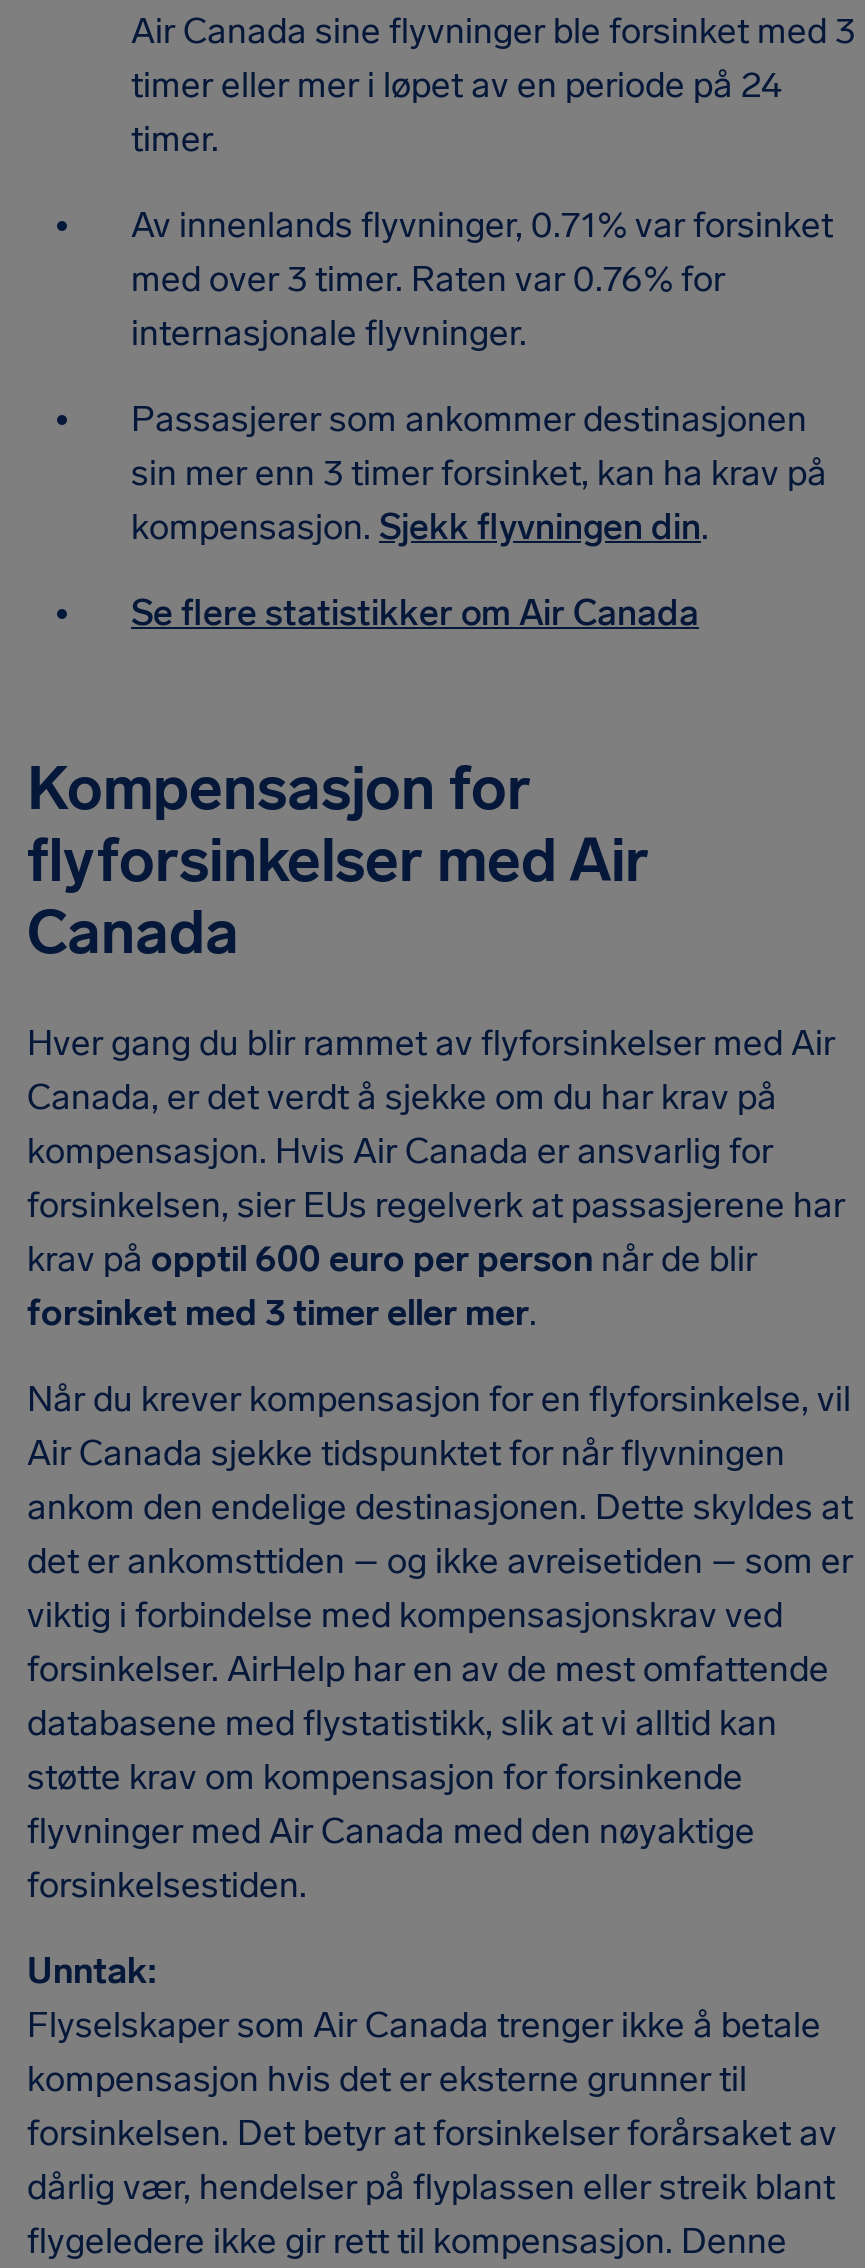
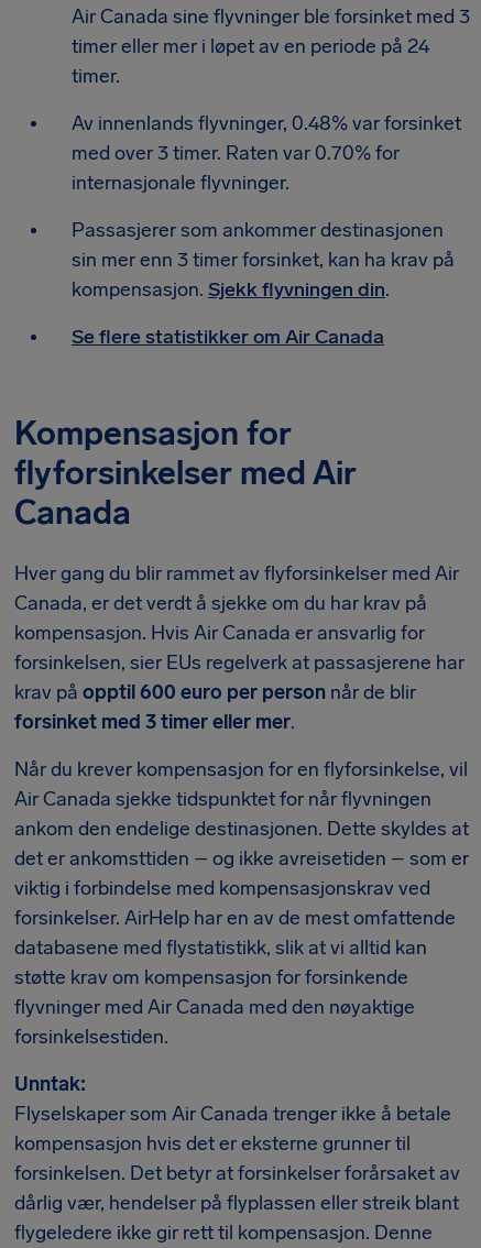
- Av innenlands flyvninger, 0.71% var forsinket
+ Av innenlands flyvninger, 0.48% var forsinket

- med over 3 timer. Raten var 0.76% for
+ med over 3 timer. Raten var 0.70% for
